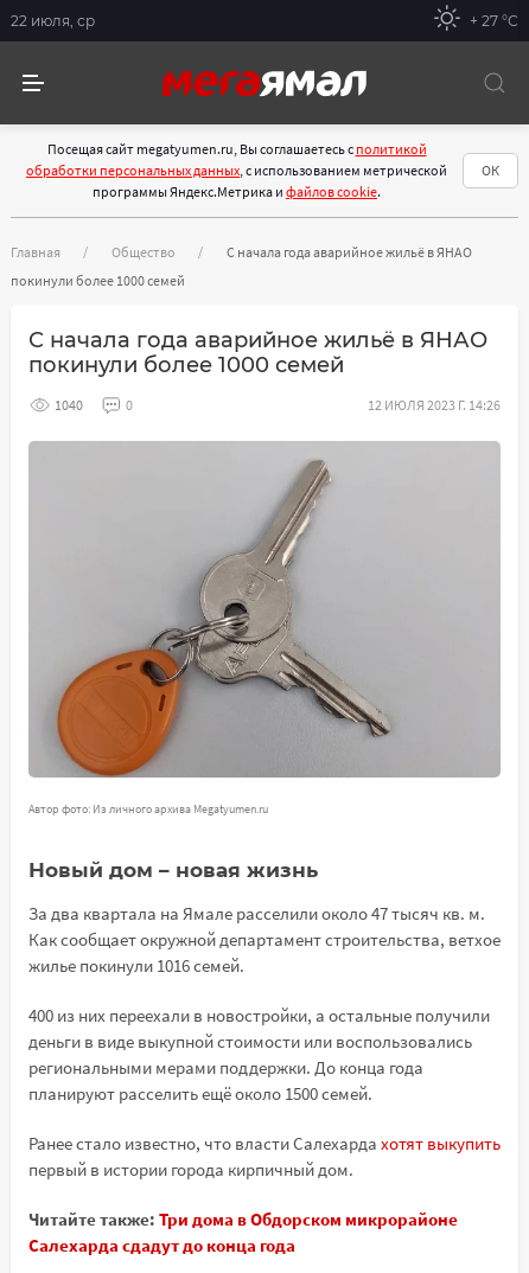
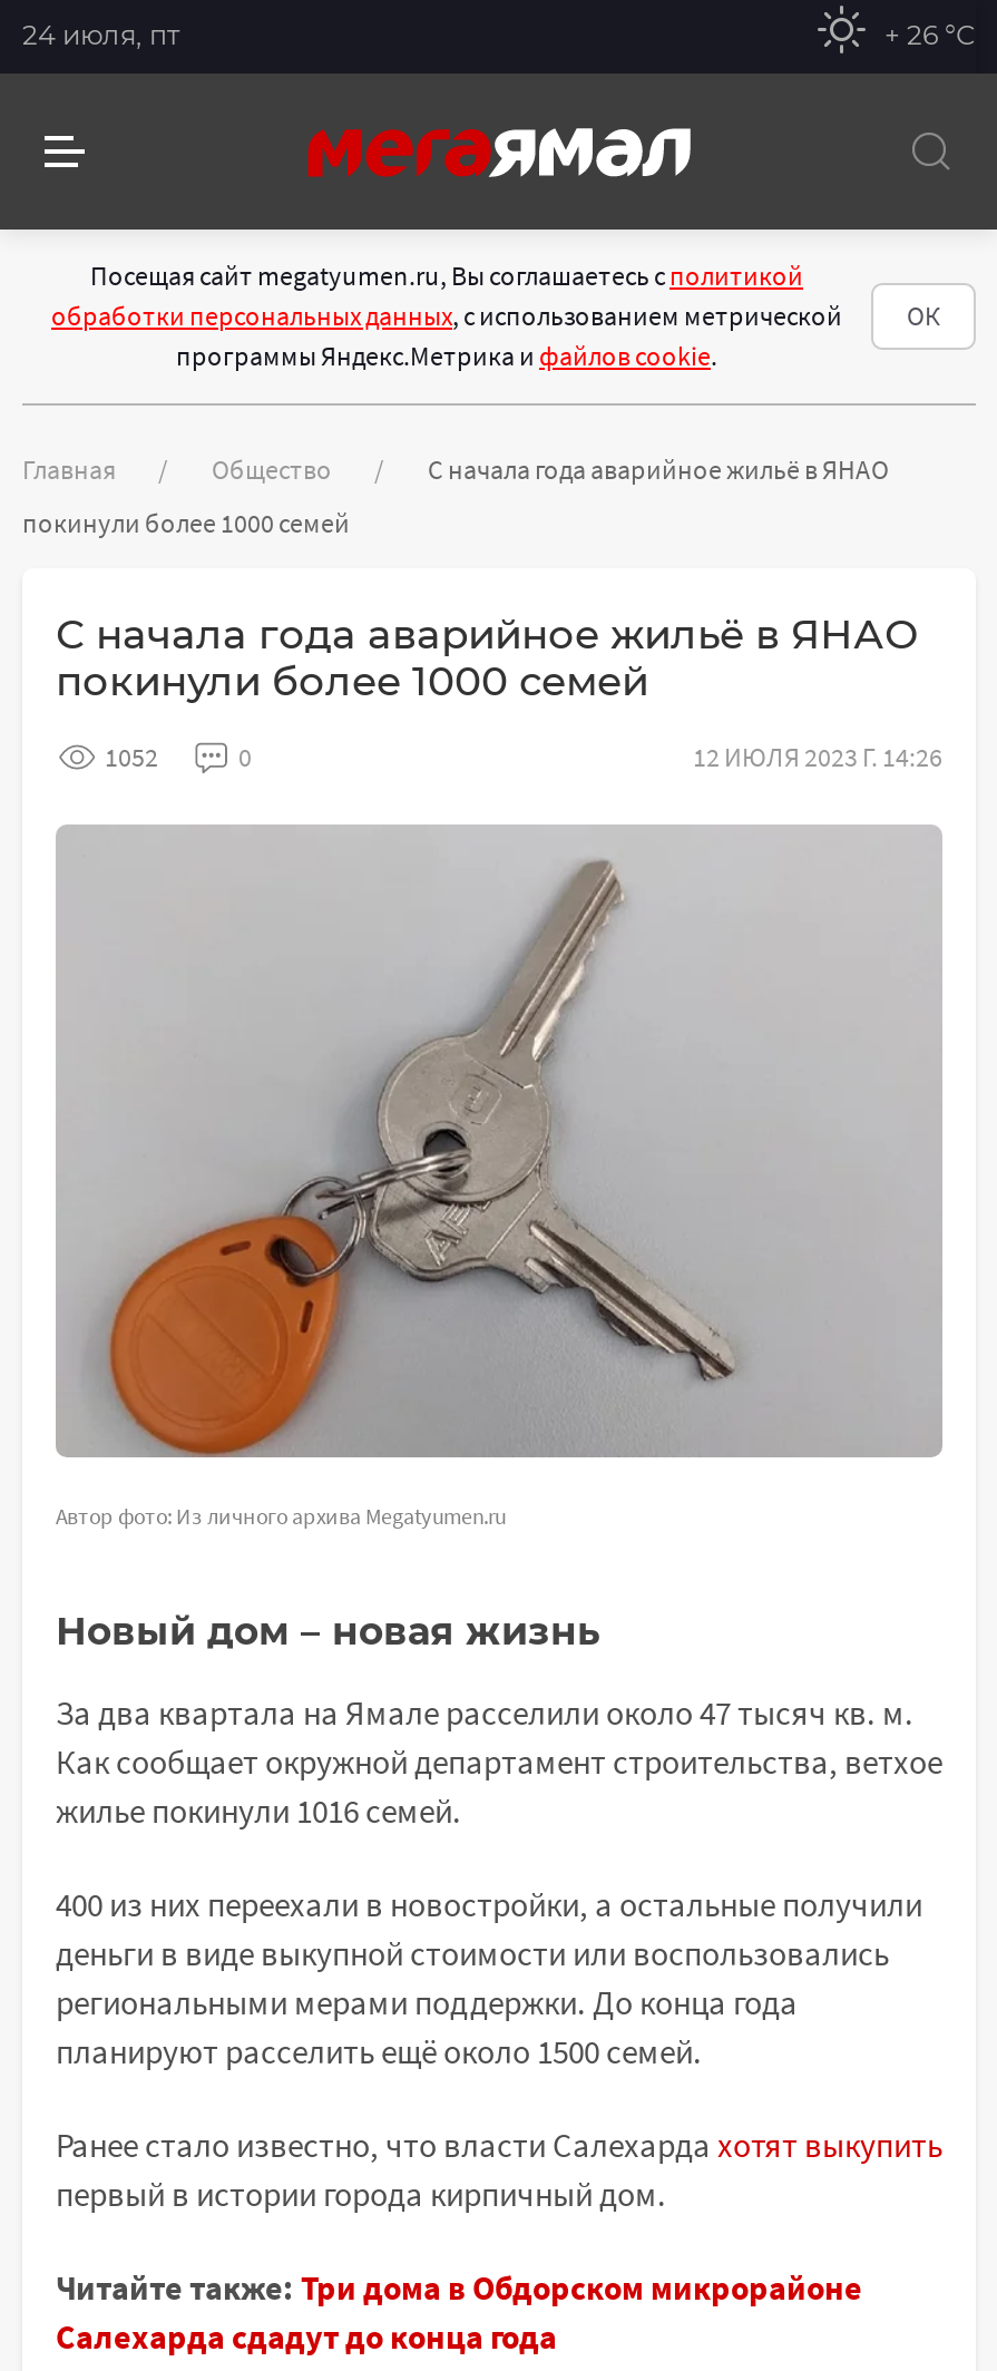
- 22 июля, ср
+ 24 июля, пт

- + 27 °С
+ + 26 °С

- 1040
+ 1052
